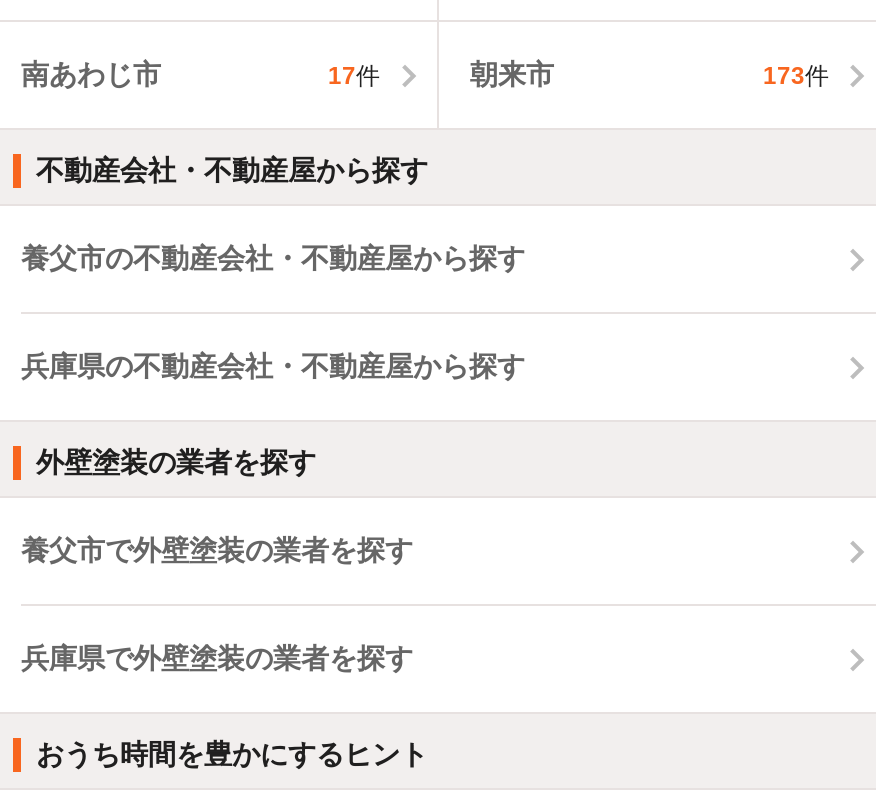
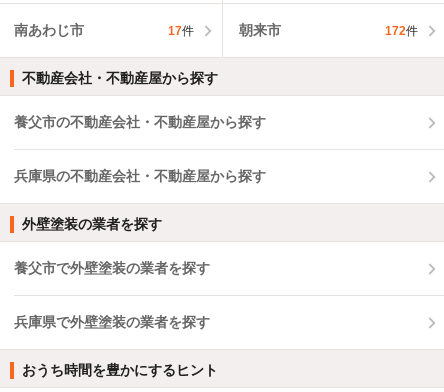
- 173件
+ 172件
